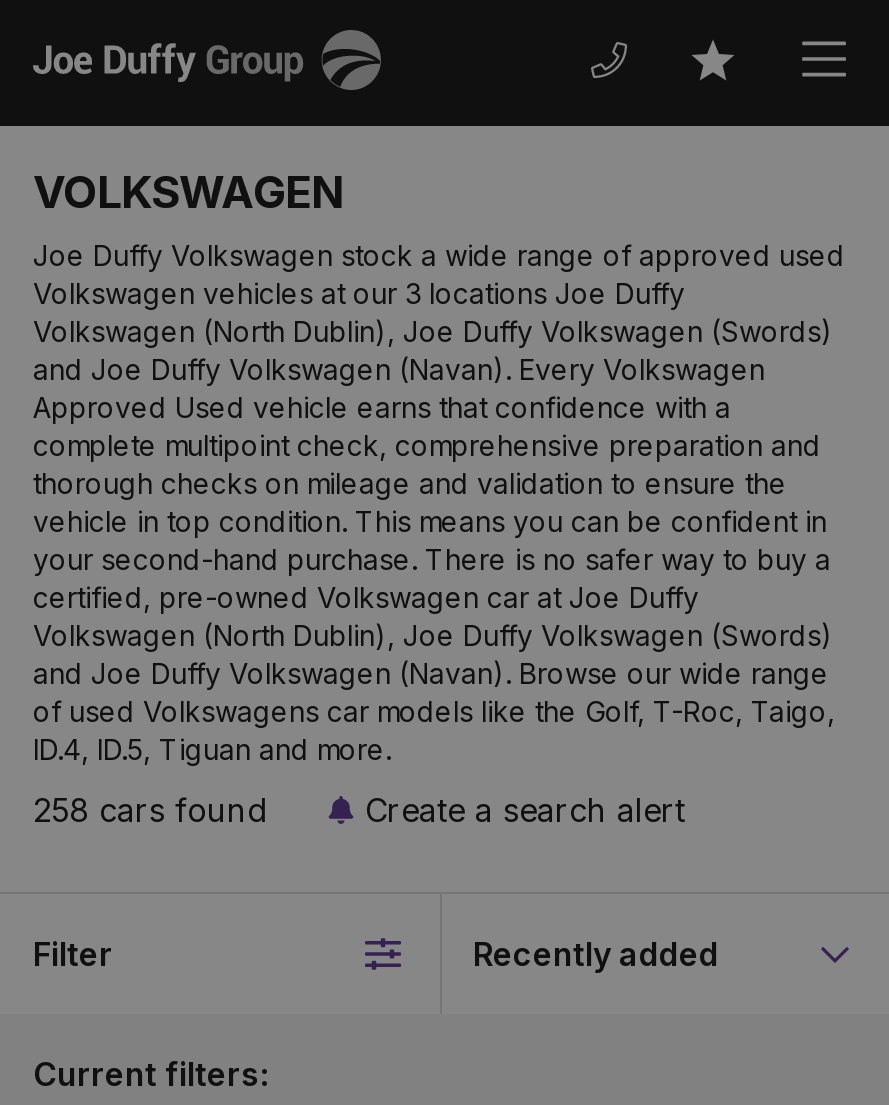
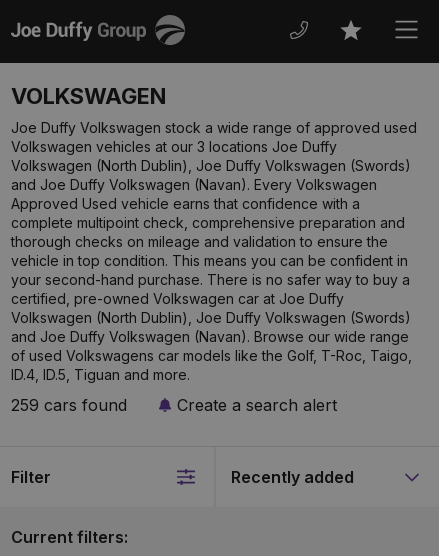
- 258 cars found
+ 259 cars found
